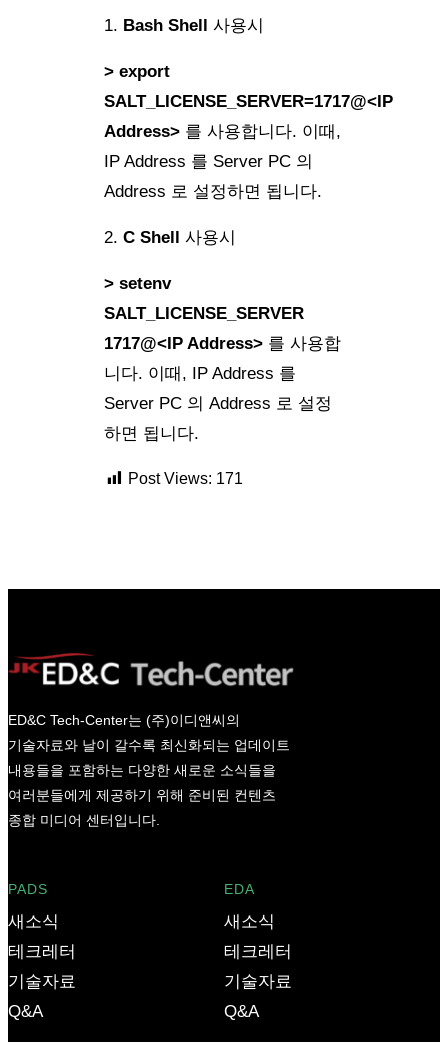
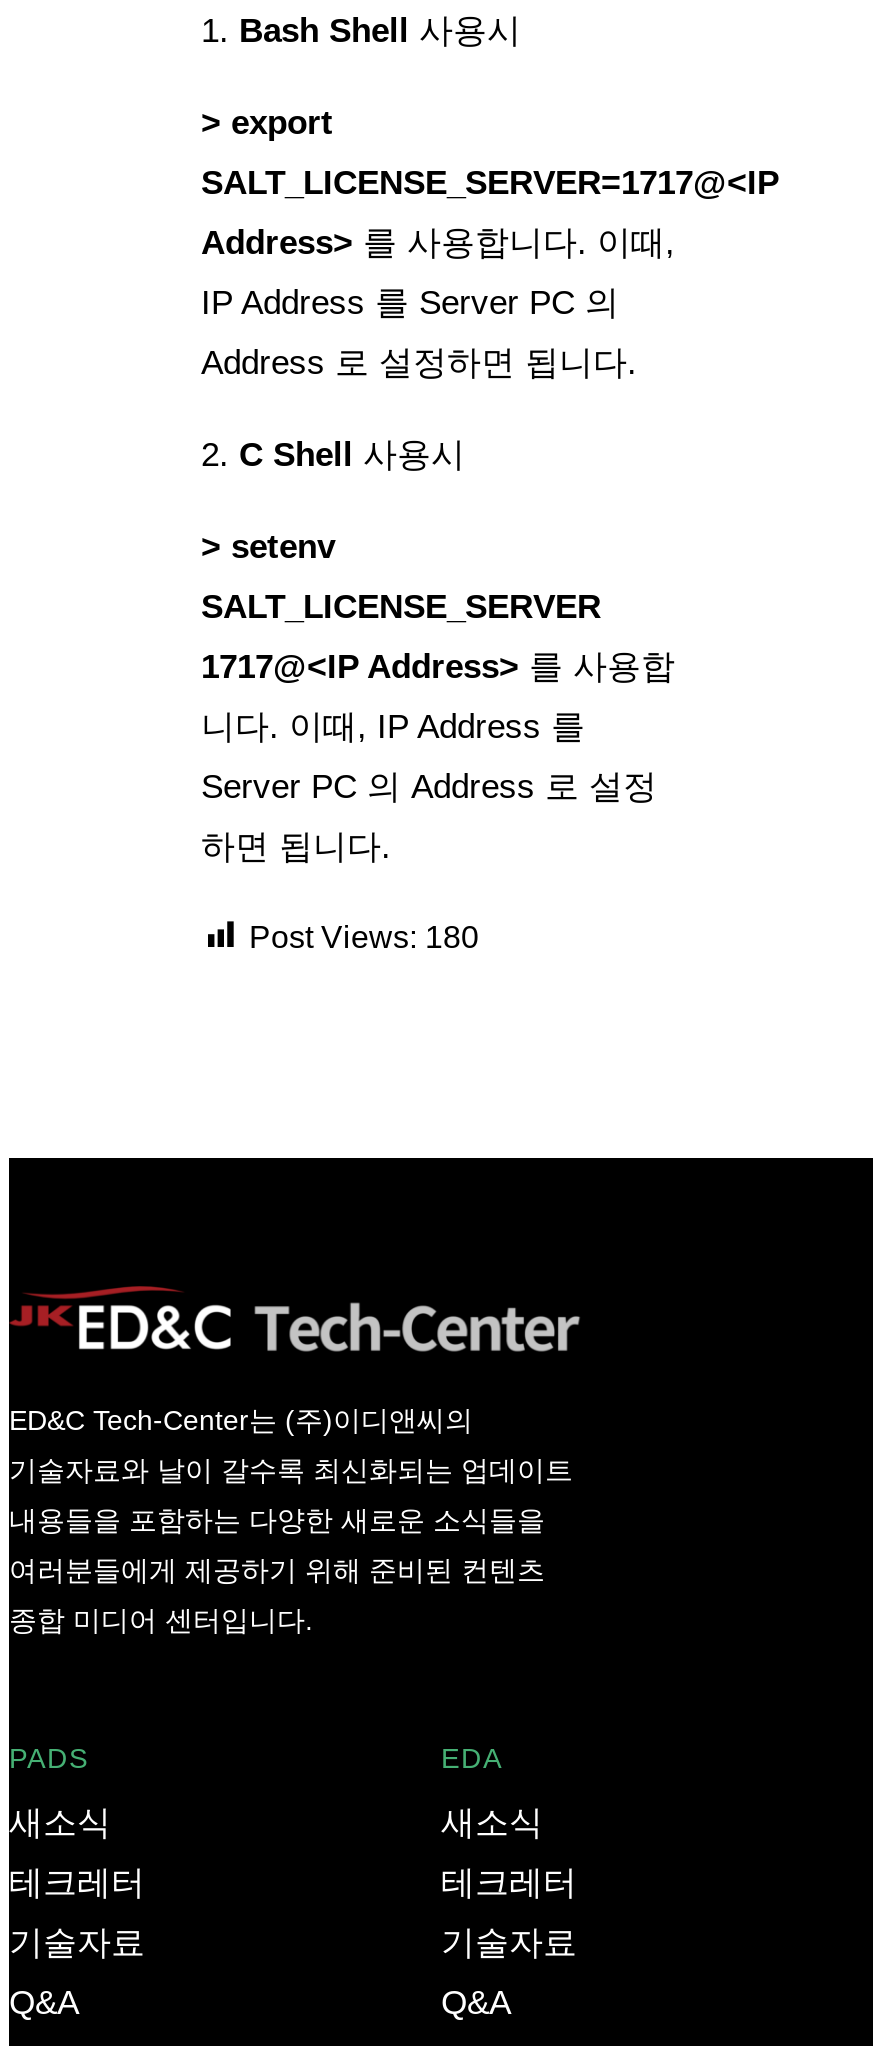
- Post Views: 171
+ Post Views: 180
